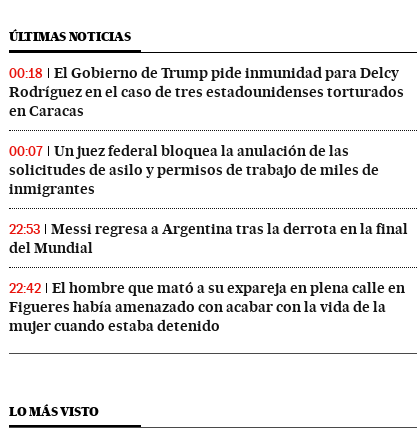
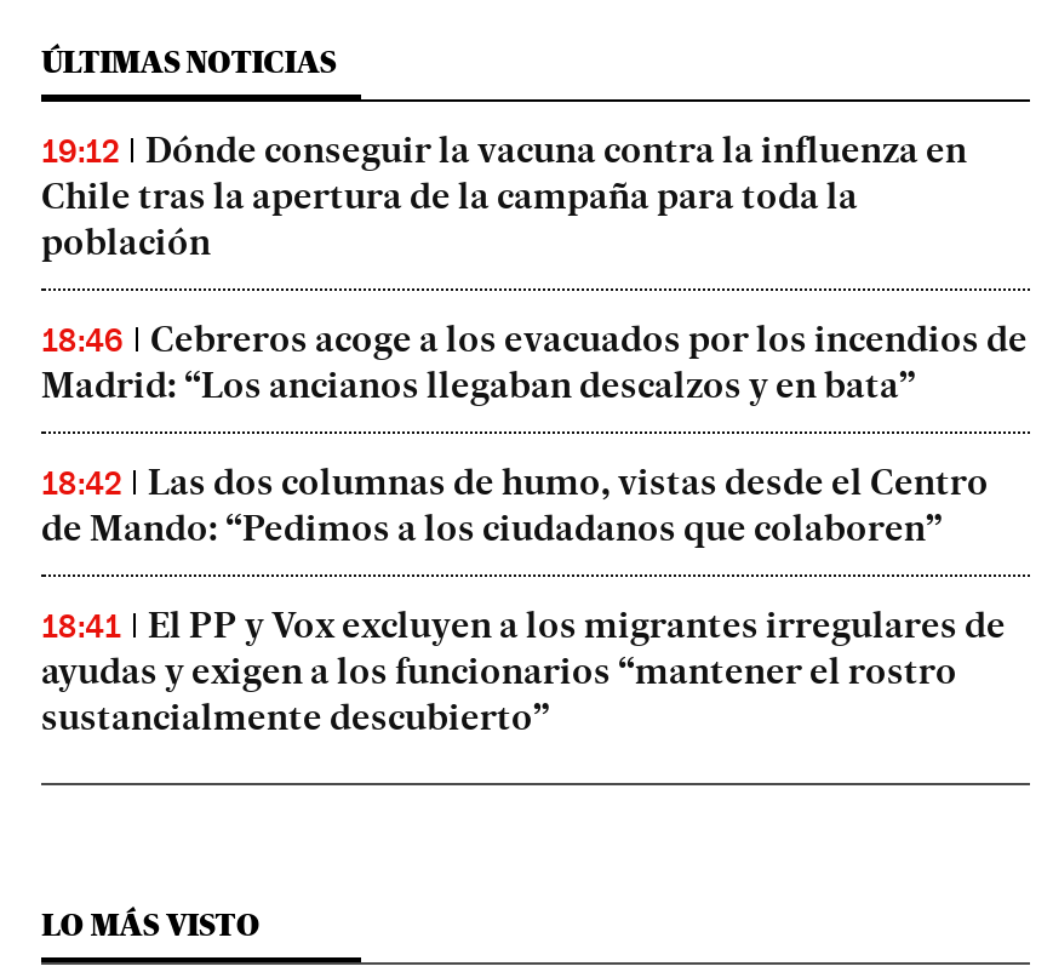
- 00:18
- El Gobierno de Trump pide inmunidad para Delcy
- Rodríguez en el caso de tres estadounidenses torturados
- en Caracas
+ 19:12
+ Dónde conseguir la vacuna contra la influenza en
+ Chile tras la apertura de la campaña para toda la
+ población

- 00:07
- Un juez federal bloquea la anulación de las
- solicitudes de asilo y permisos de trabajo de miles de
- inmigrantes
+ 18:46
+ Cebreros acoge a los evacuados por los incendios de
+ Madrid: “Los ancianos llegaban descalzos y en bata”

- 22:53
- Messi regresa a Argentina tras la derrota en la final
- del Mundial
+ 18:42
+ Las dos columnas de humo, vistas desde el Centro
+ de Mando: “Pedimos a los ciudadanos que colaboren”

- 22:42
- El hombre que mató a su expareja en plena calle en
- Figueres había amenazado con acabar con la vida de la
- mujer cuando estaba detenido
+ 18:41
+ El PP y Vox excluyen a los migrantes irregulares de
+ ayudas y exigen a los funcionarios “mantener el rostro
+ sustancialmente descubierto”
